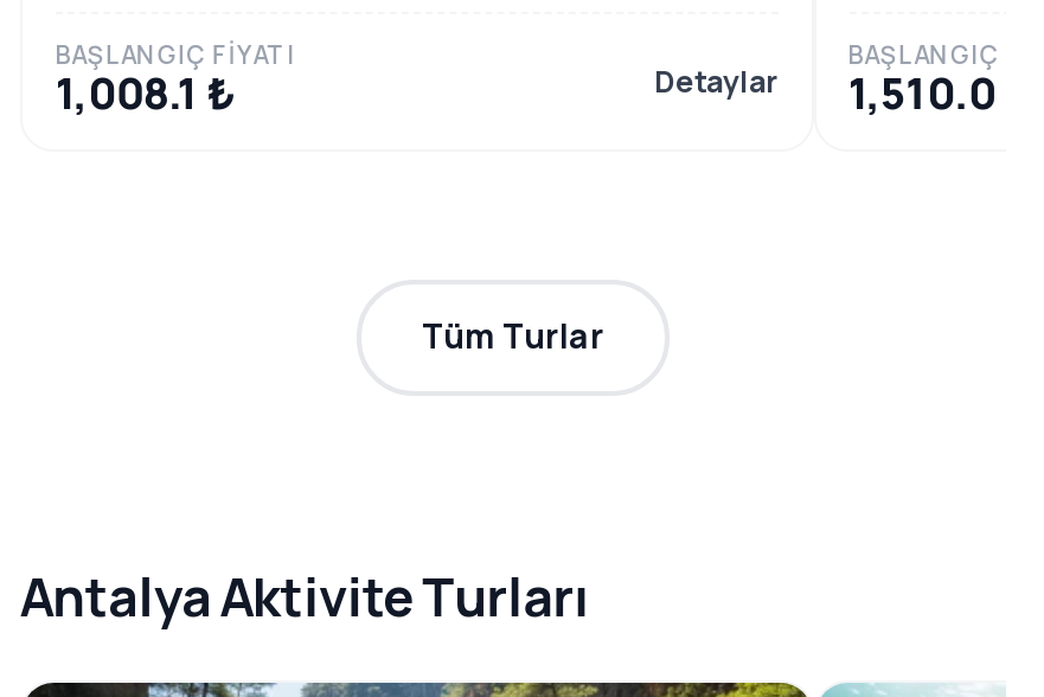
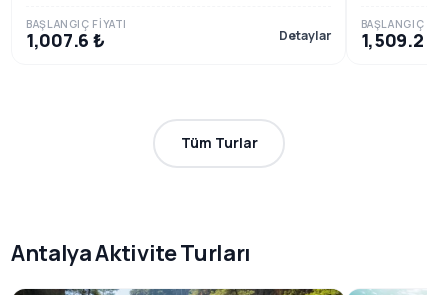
- 1,008.1 ₺
+ 1,007.6 ₺

- Detaylar 1,510.0 ₺
+ Detaylar 1,509.2 ₺
